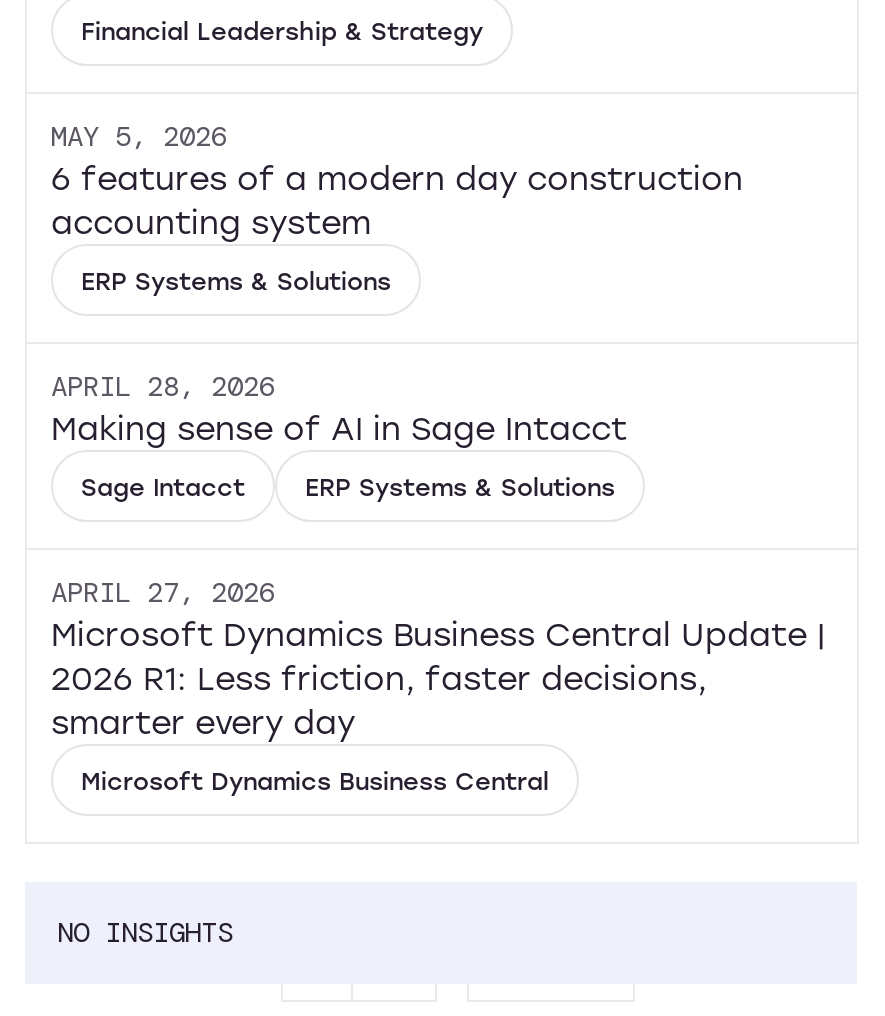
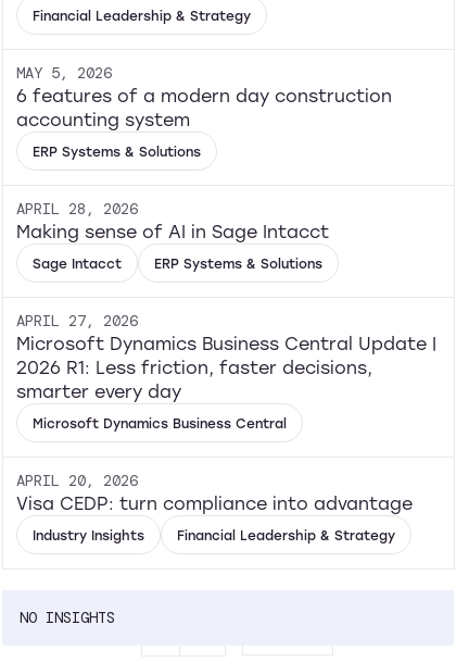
+ APRIL 20, 2026
+ Visa CEDP: turn compliance into advantage
+ Industry Insights
+ Financial Leadership & Strategy
